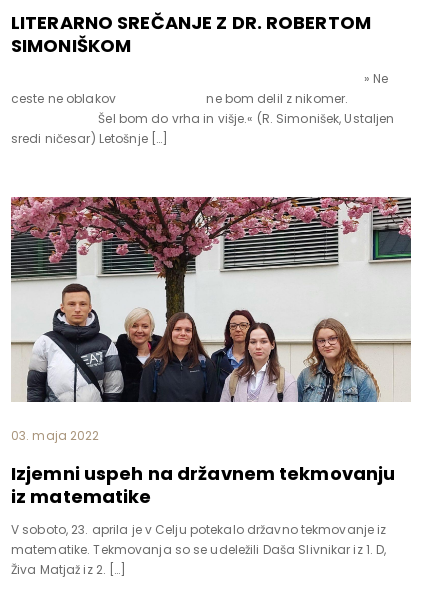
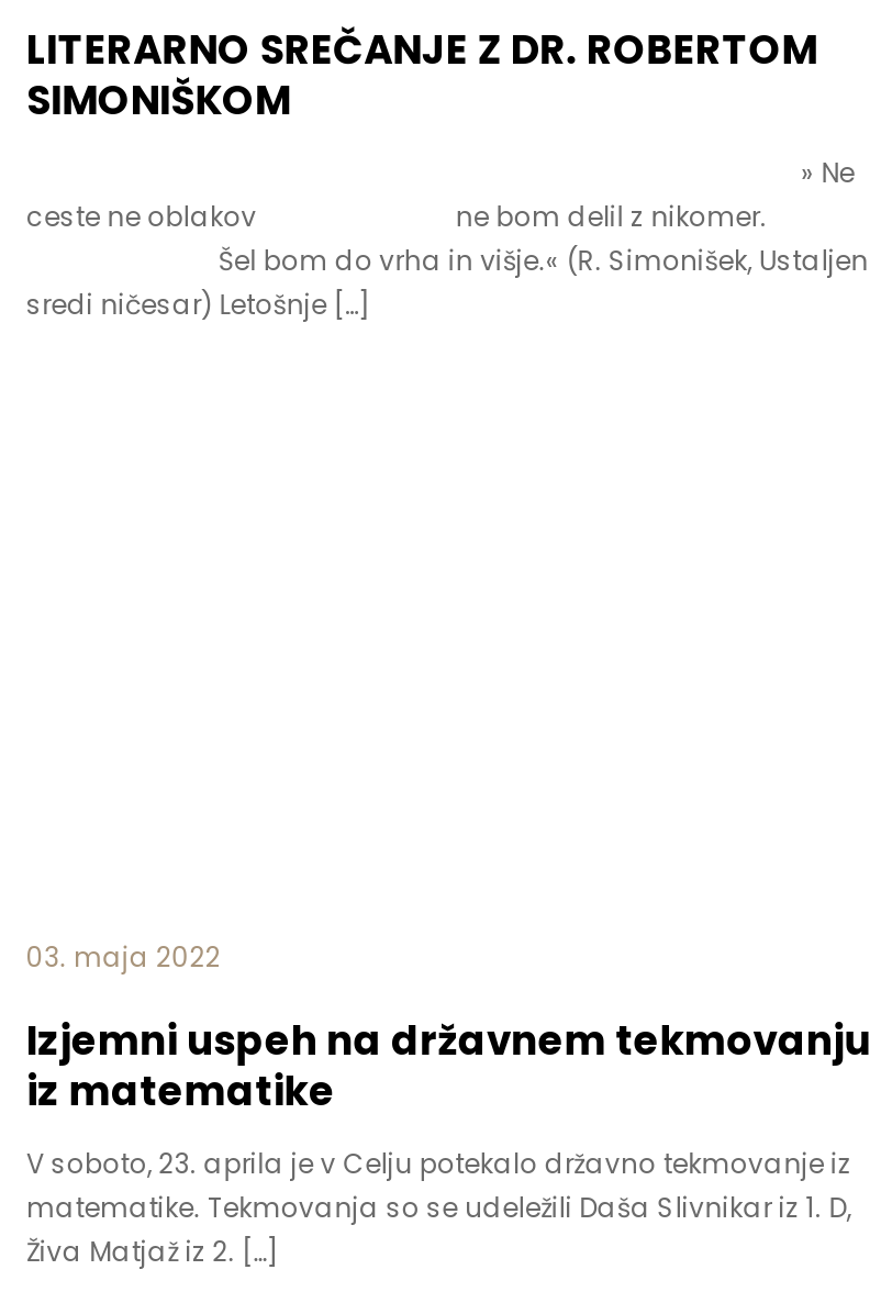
- [image]
